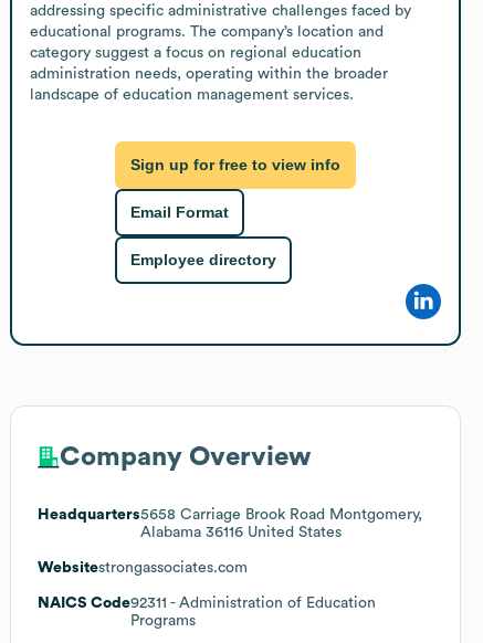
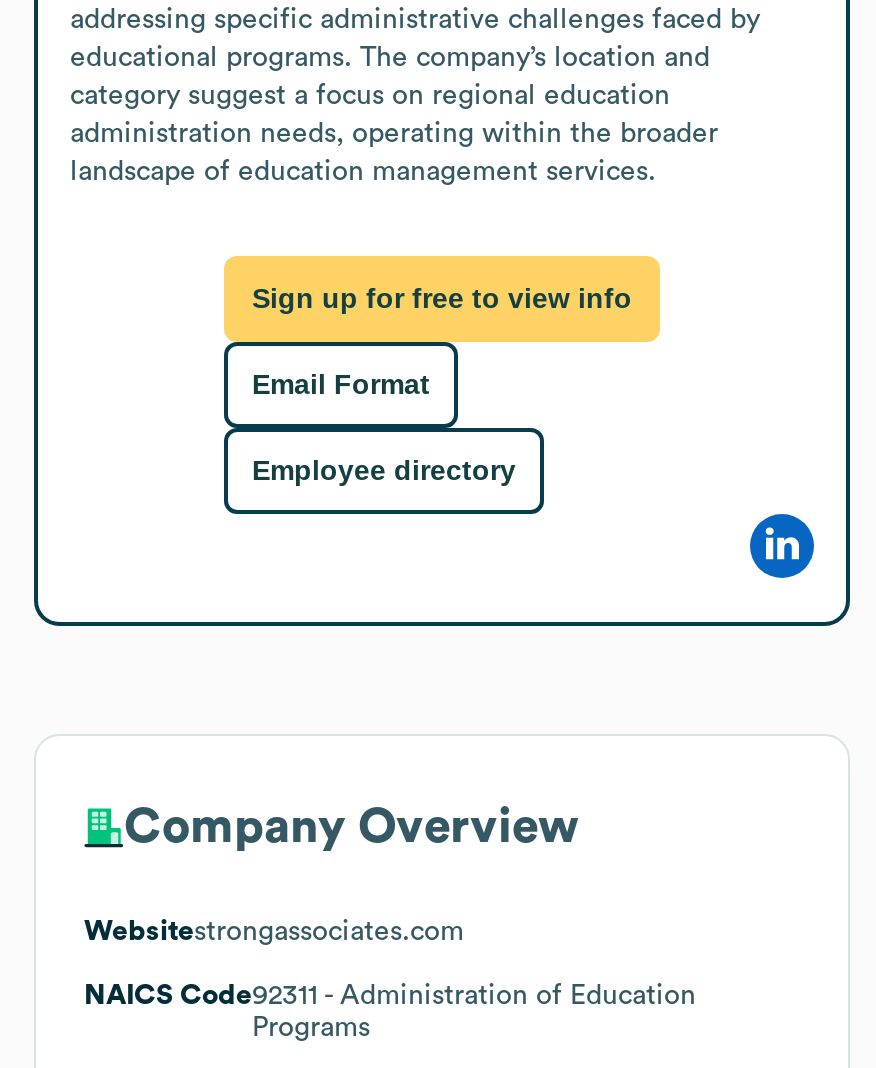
- Headquarters5658 Carriage Brook Road Montgomery,
- Alabama 36116 United States
